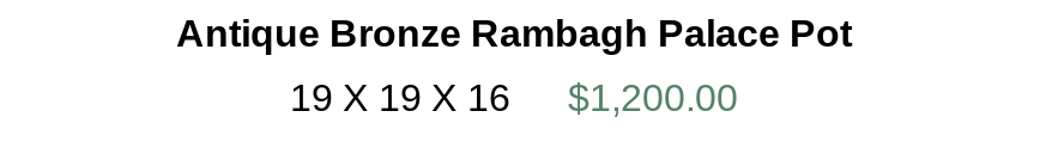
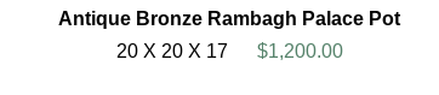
- 19 X 19 X 16 $1,200.00
+ 20 X 20 X 17 $1,200.00
